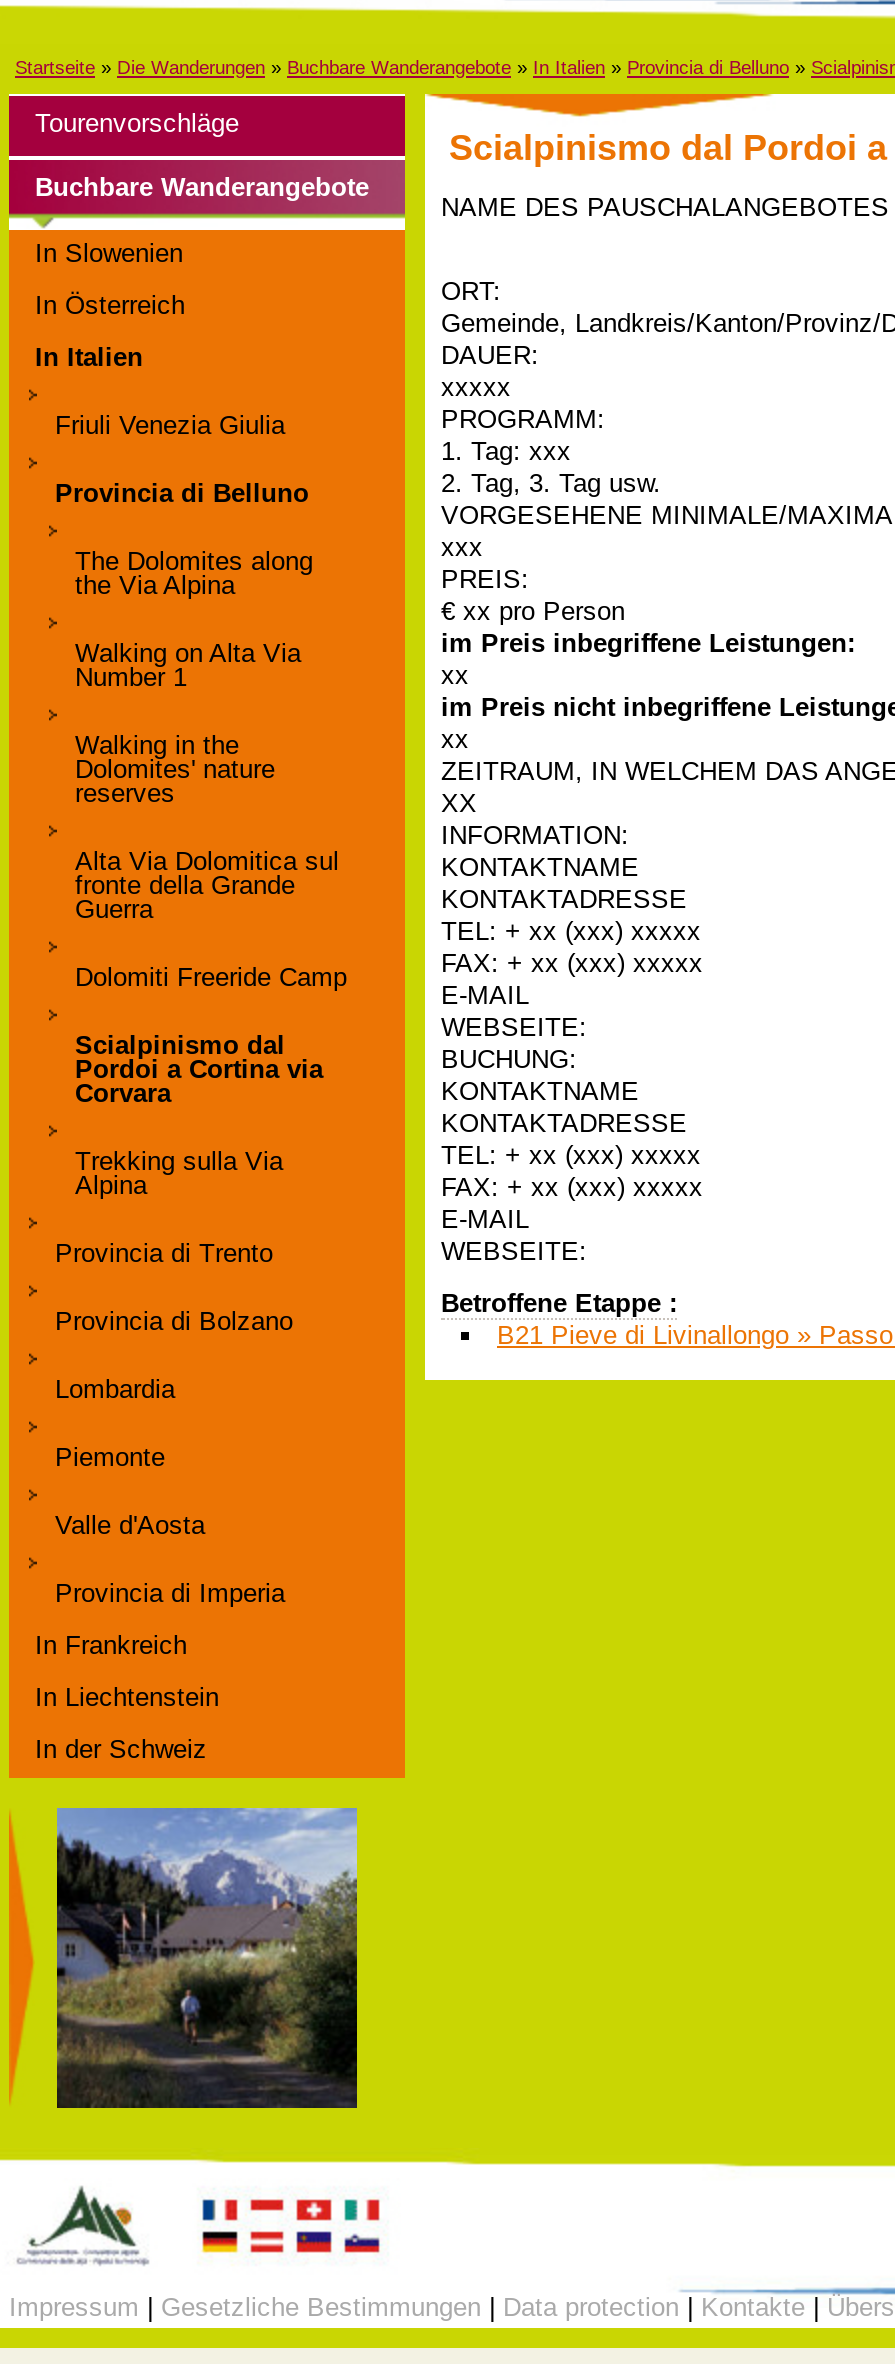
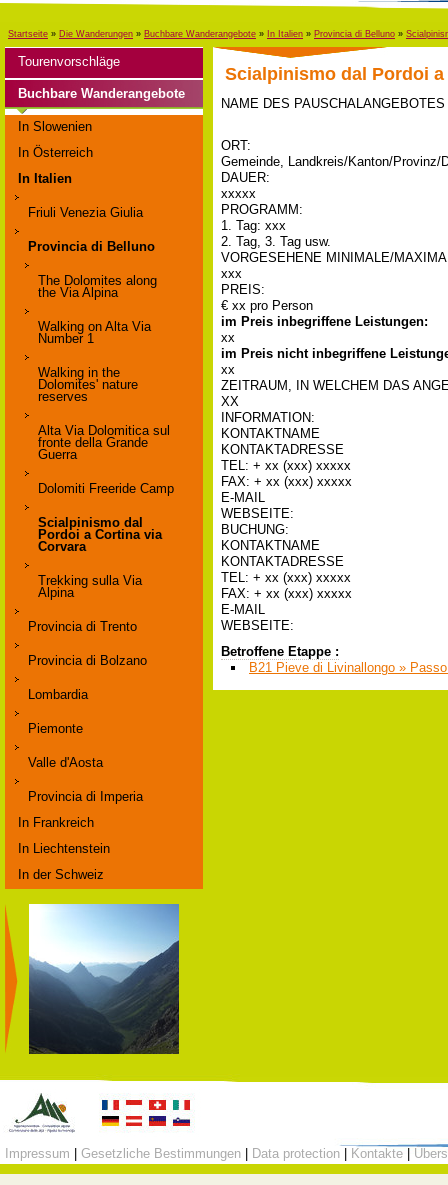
- [image]
+ [image]
